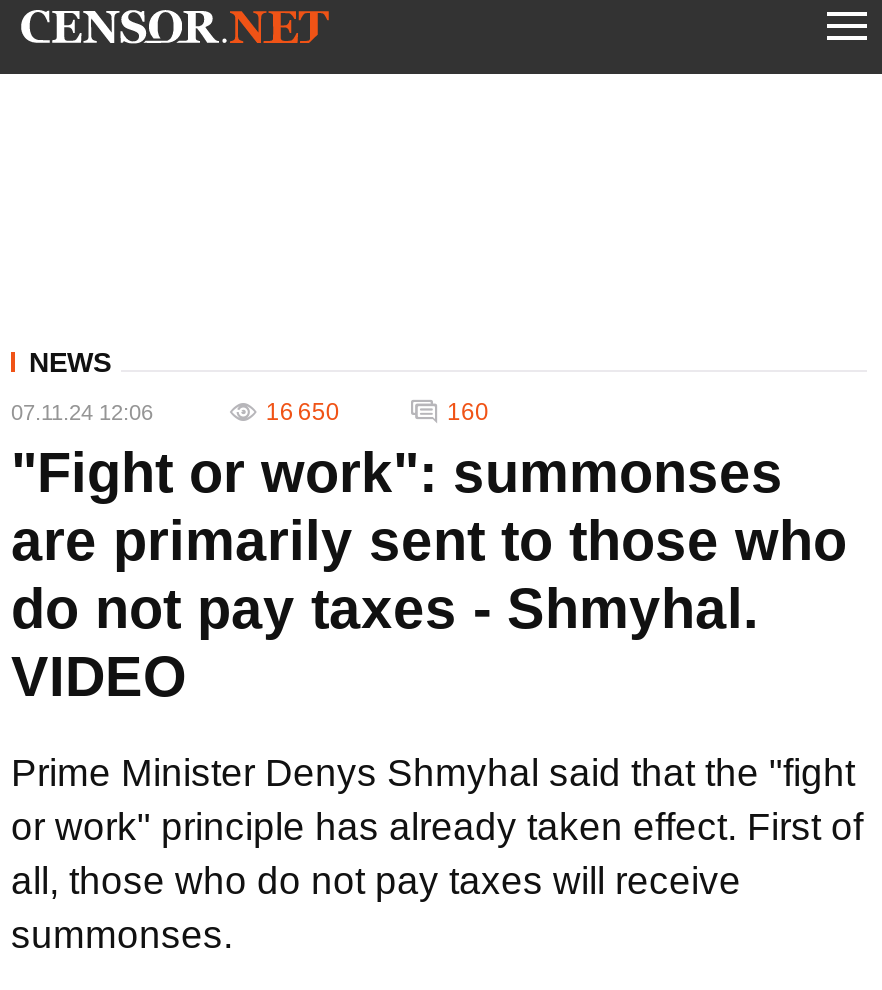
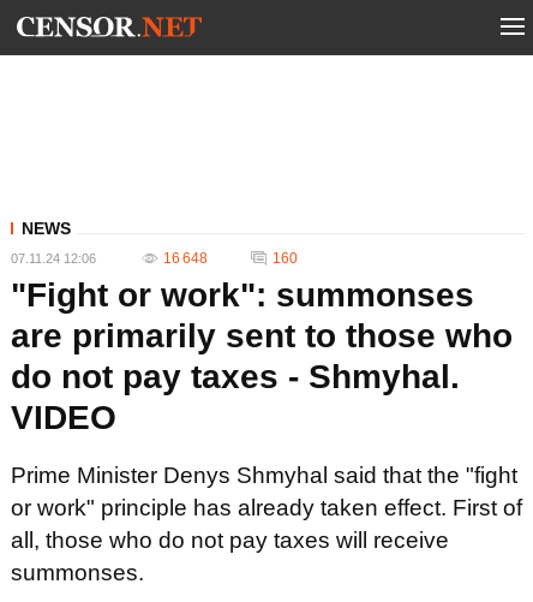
- 16 650
+ 16 648
